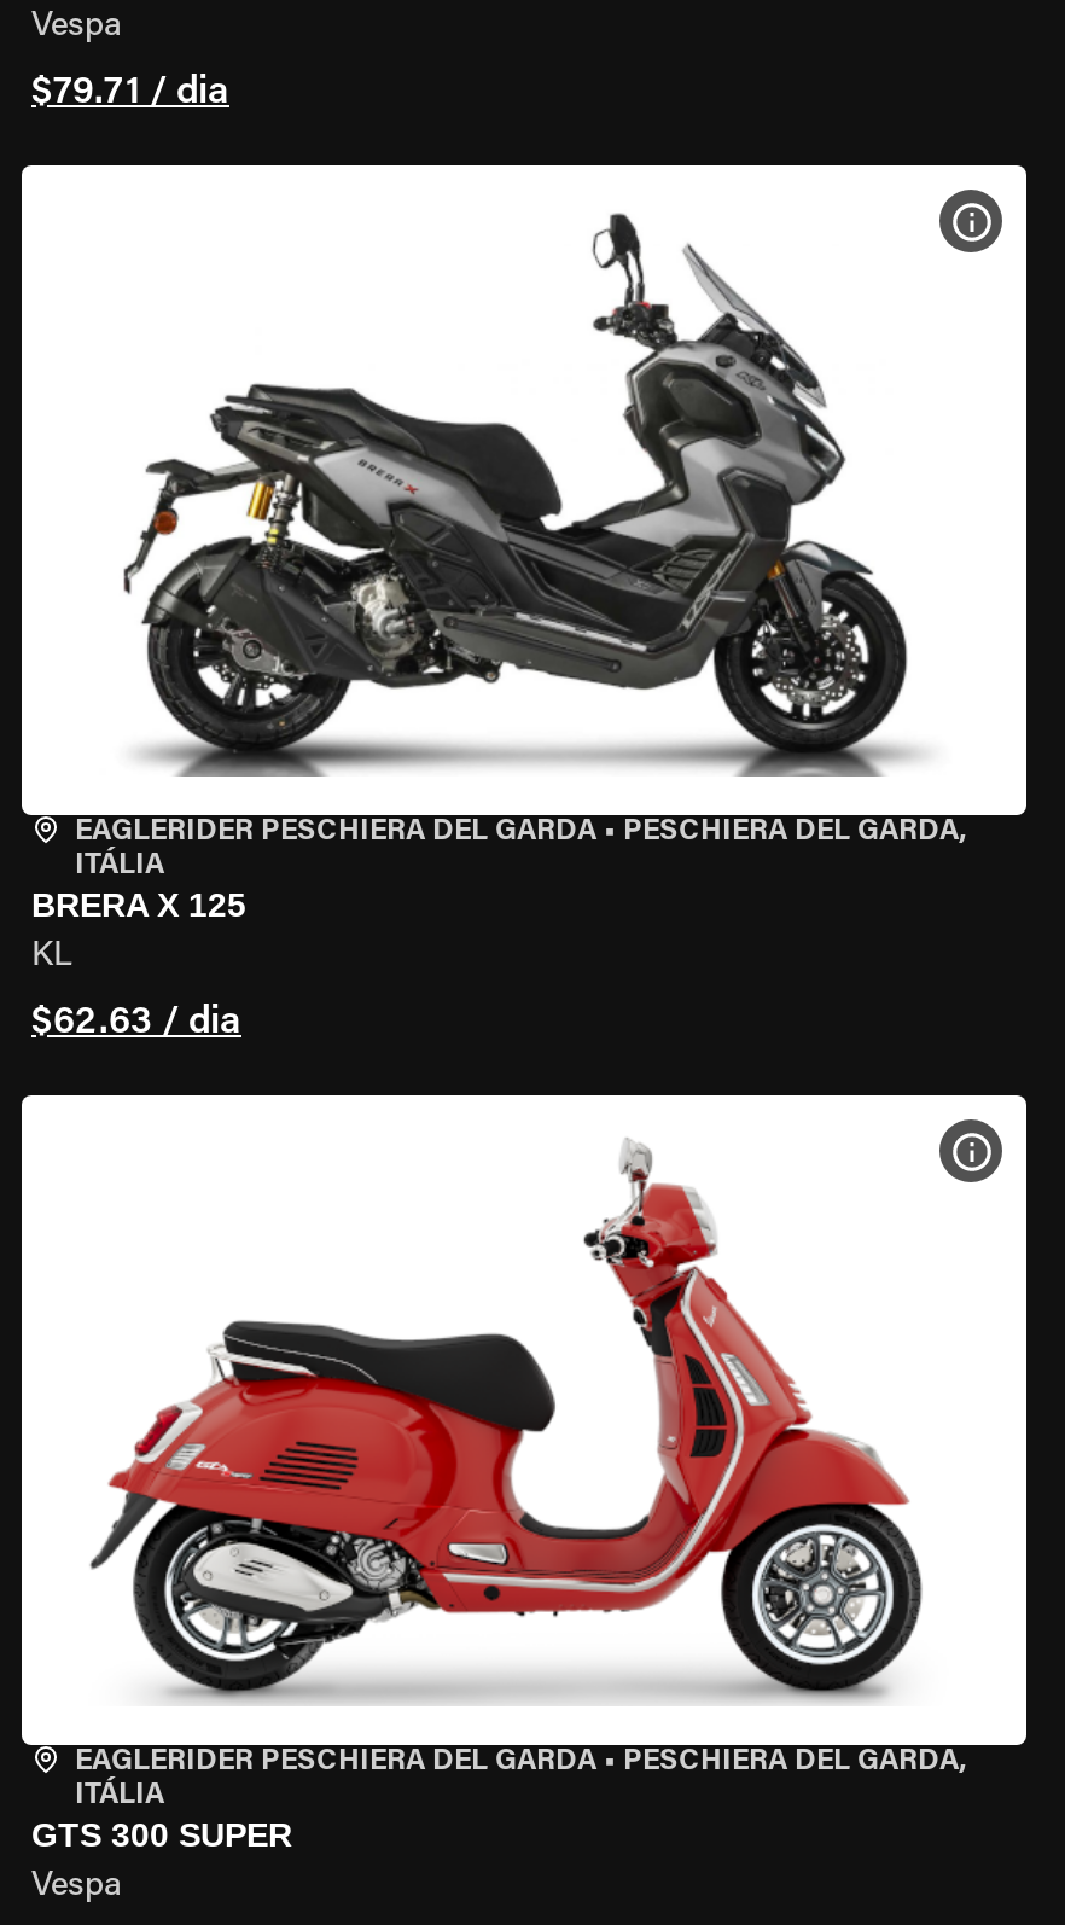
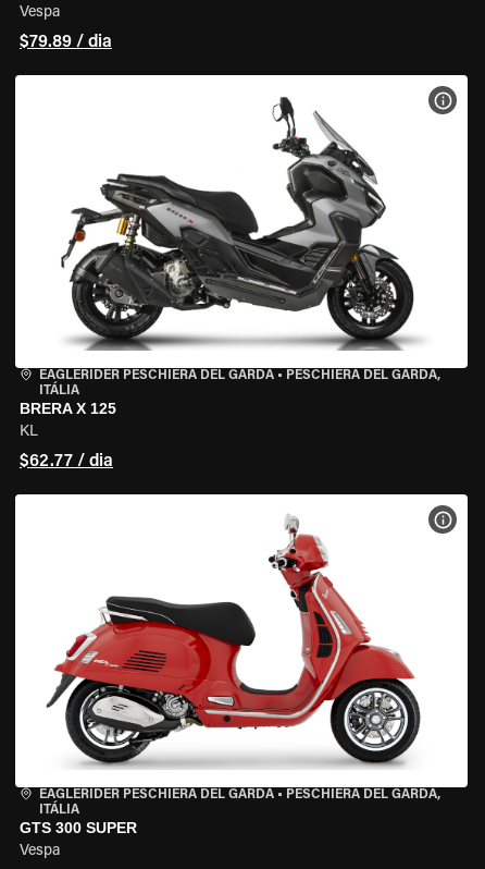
- $79.71 / dia
+ $79.89 / dia

- $62.63 / dia
+ $62.77 / dia
